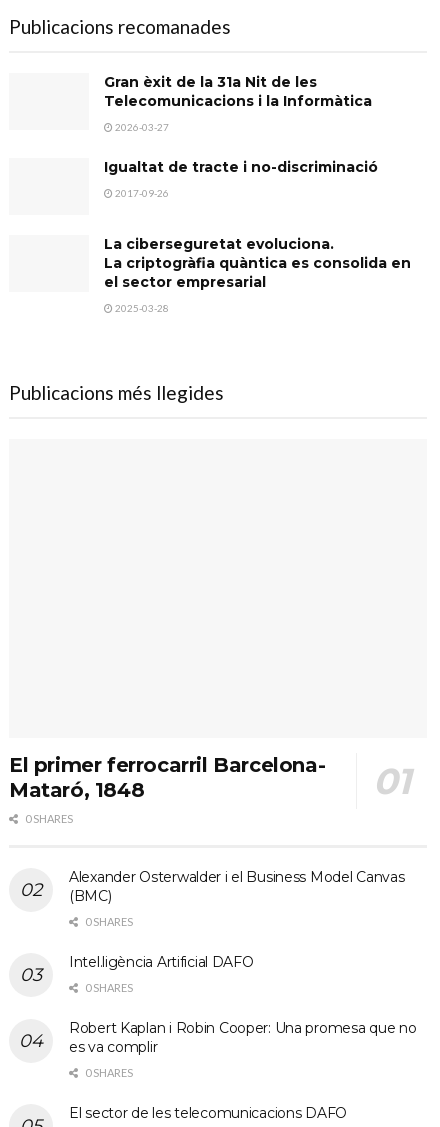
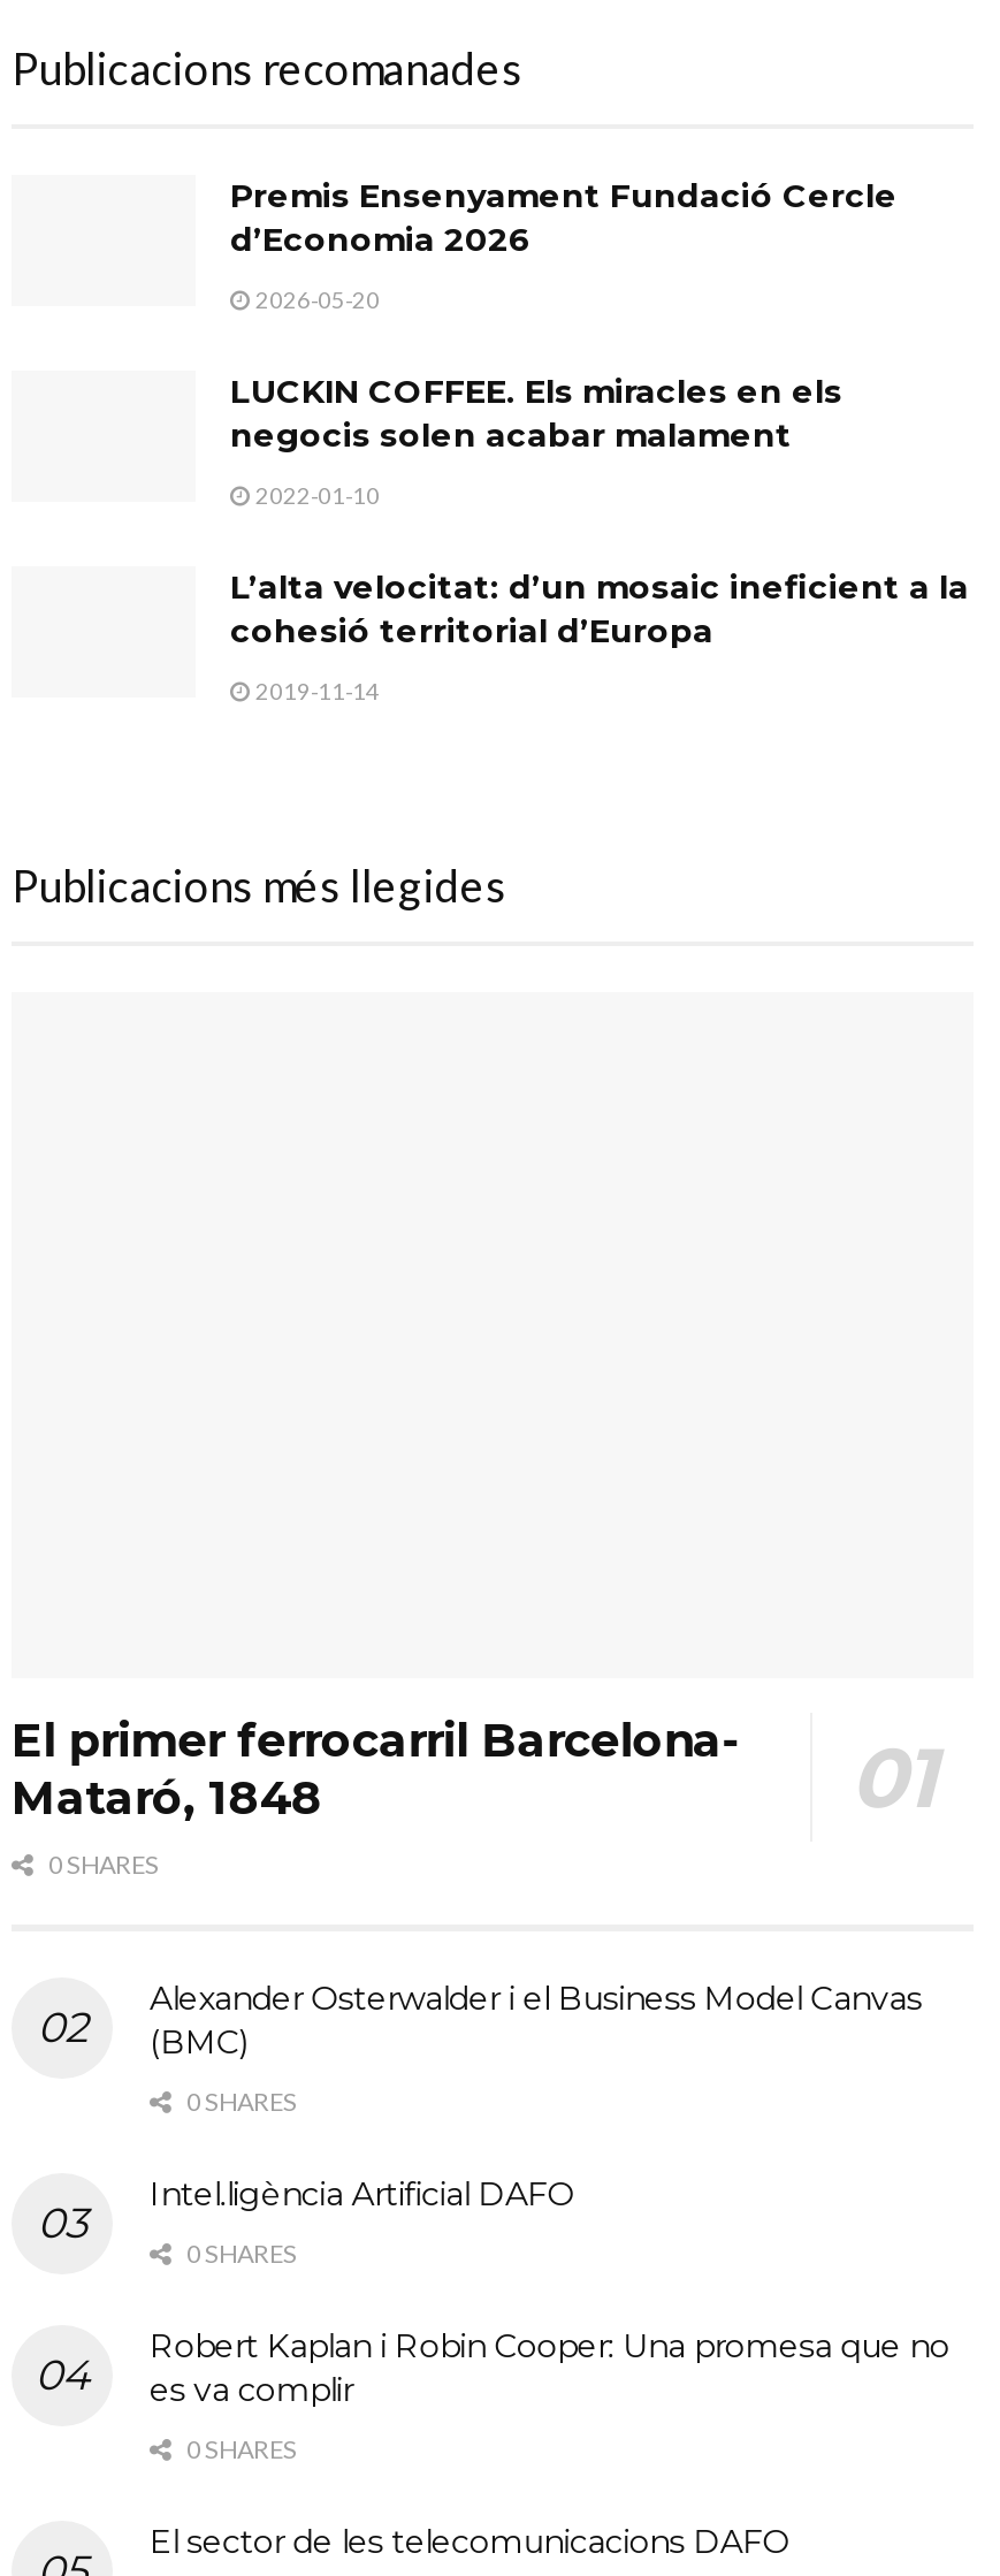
- Gran èxit de la 31a Nit de les
- Telecomunicacions i la Informàtica
+ Premis Ensenyament Fundació Cercle
+ d’Economia 2026

- 2026-03-27
+ 2026-05-20

- Igualtat de tracte i no-discriminació
+ LUCKIN COFFEE. Els miracles en els
+ negocis solen acabar malament

- 2017-09-26
+ 2022-01-10

- La ciberseguretat evoluciona.
- La criptogràfia quàntica es consolida en
- el sector empresarial
+ L’alta velocitat: d’un mosaic ineficient a la
+ cohesió territorial d’Europa

- 2025-03-28
+ 2019-11-14
